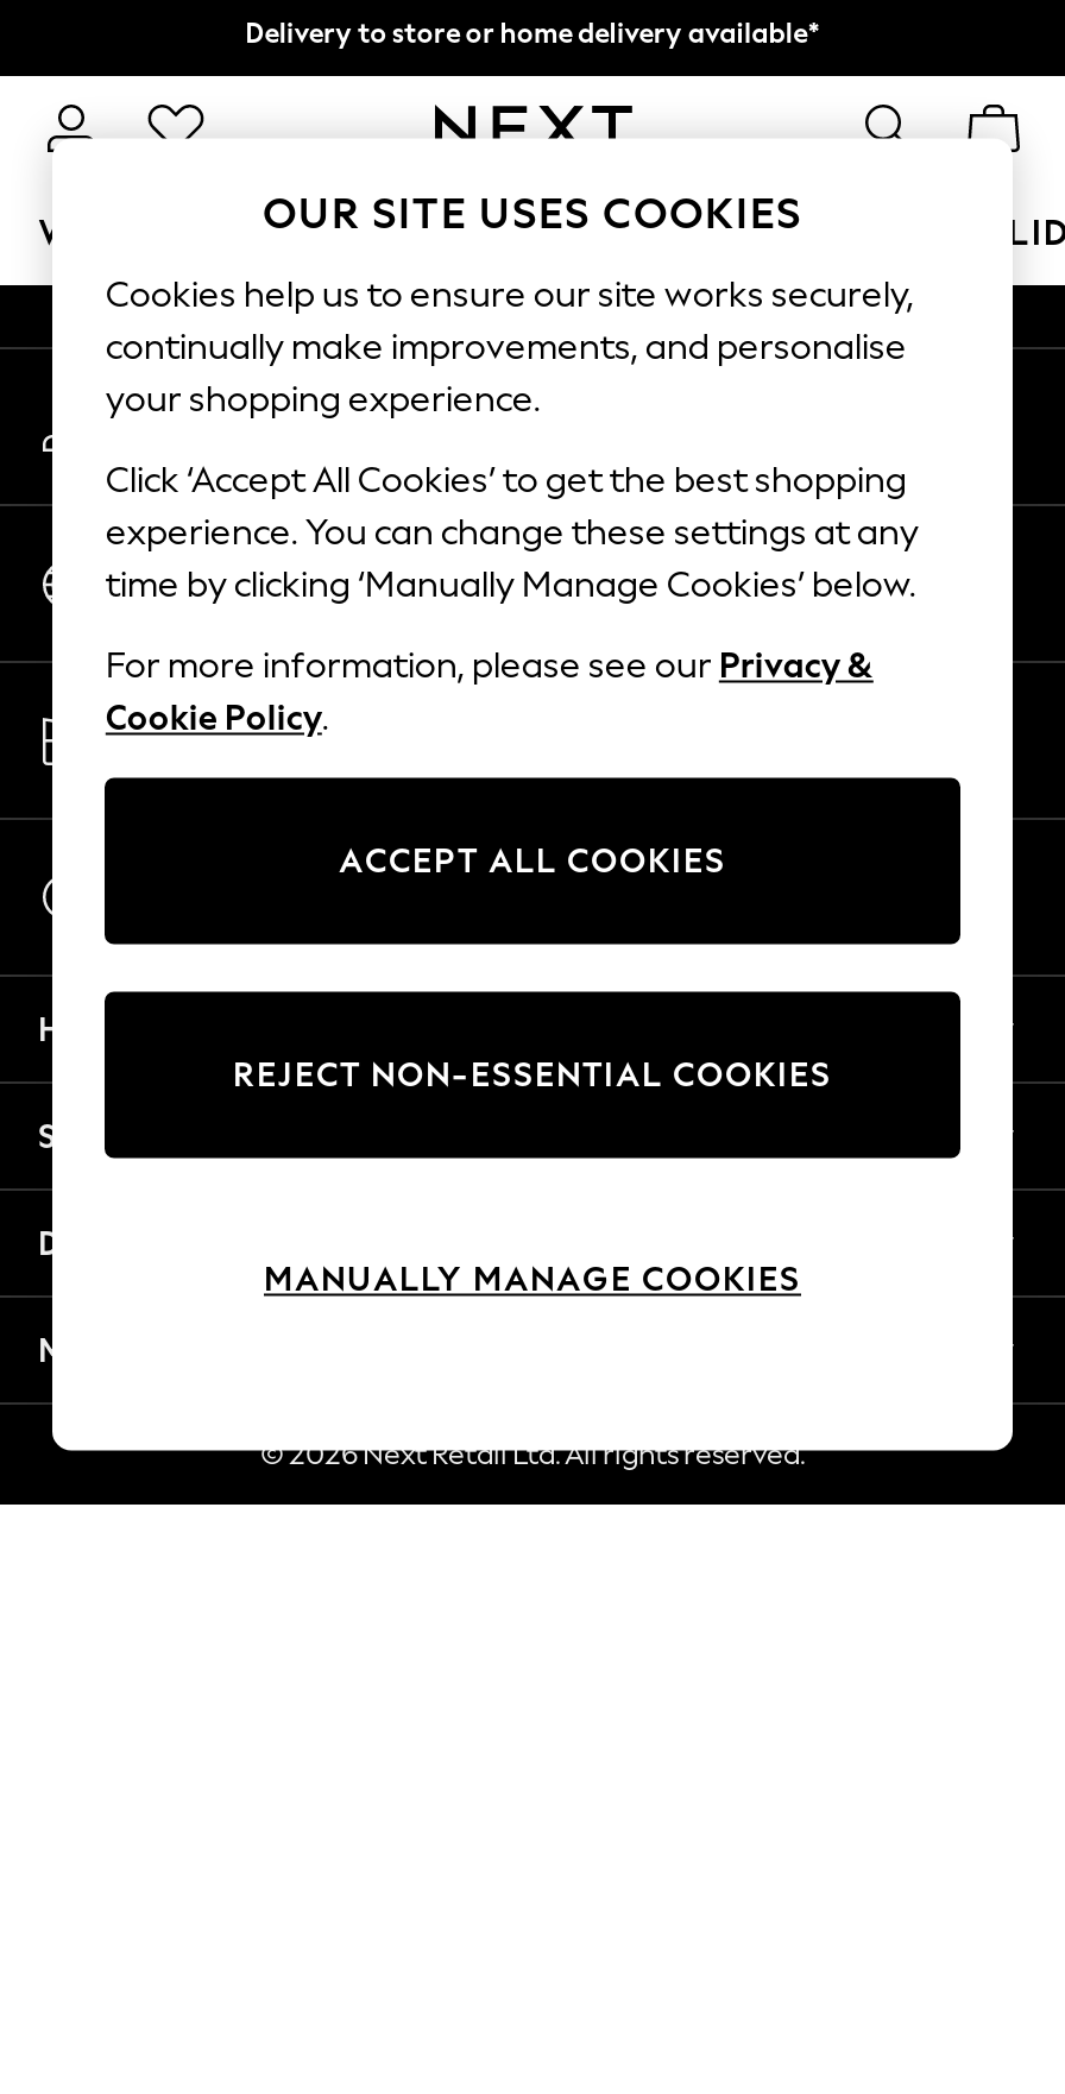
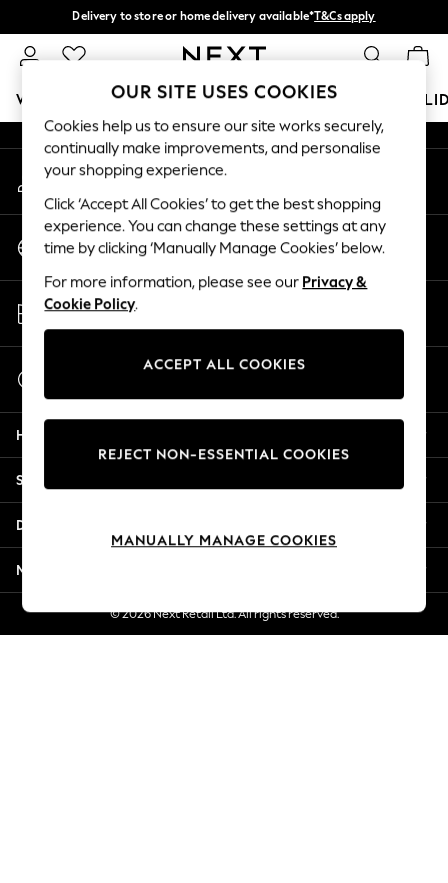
- Delivery to store or home delivery available*
+ Delivery to store or home delivery available*T&Cs apply
